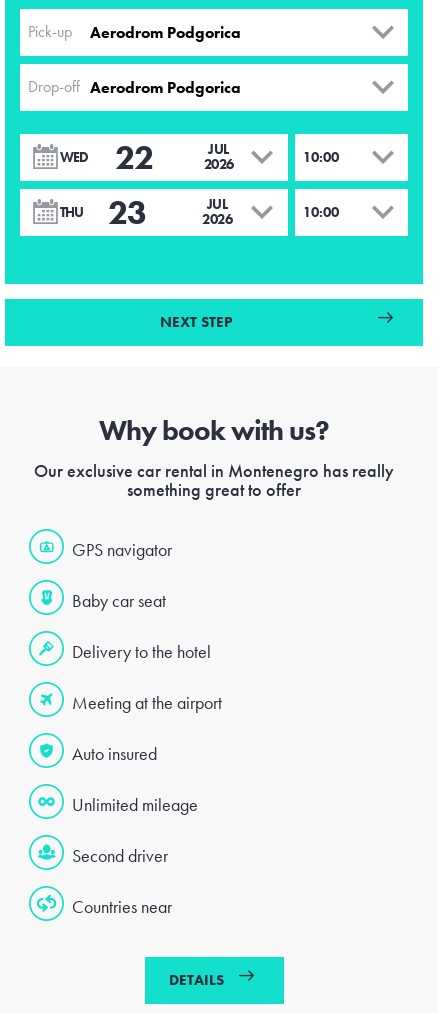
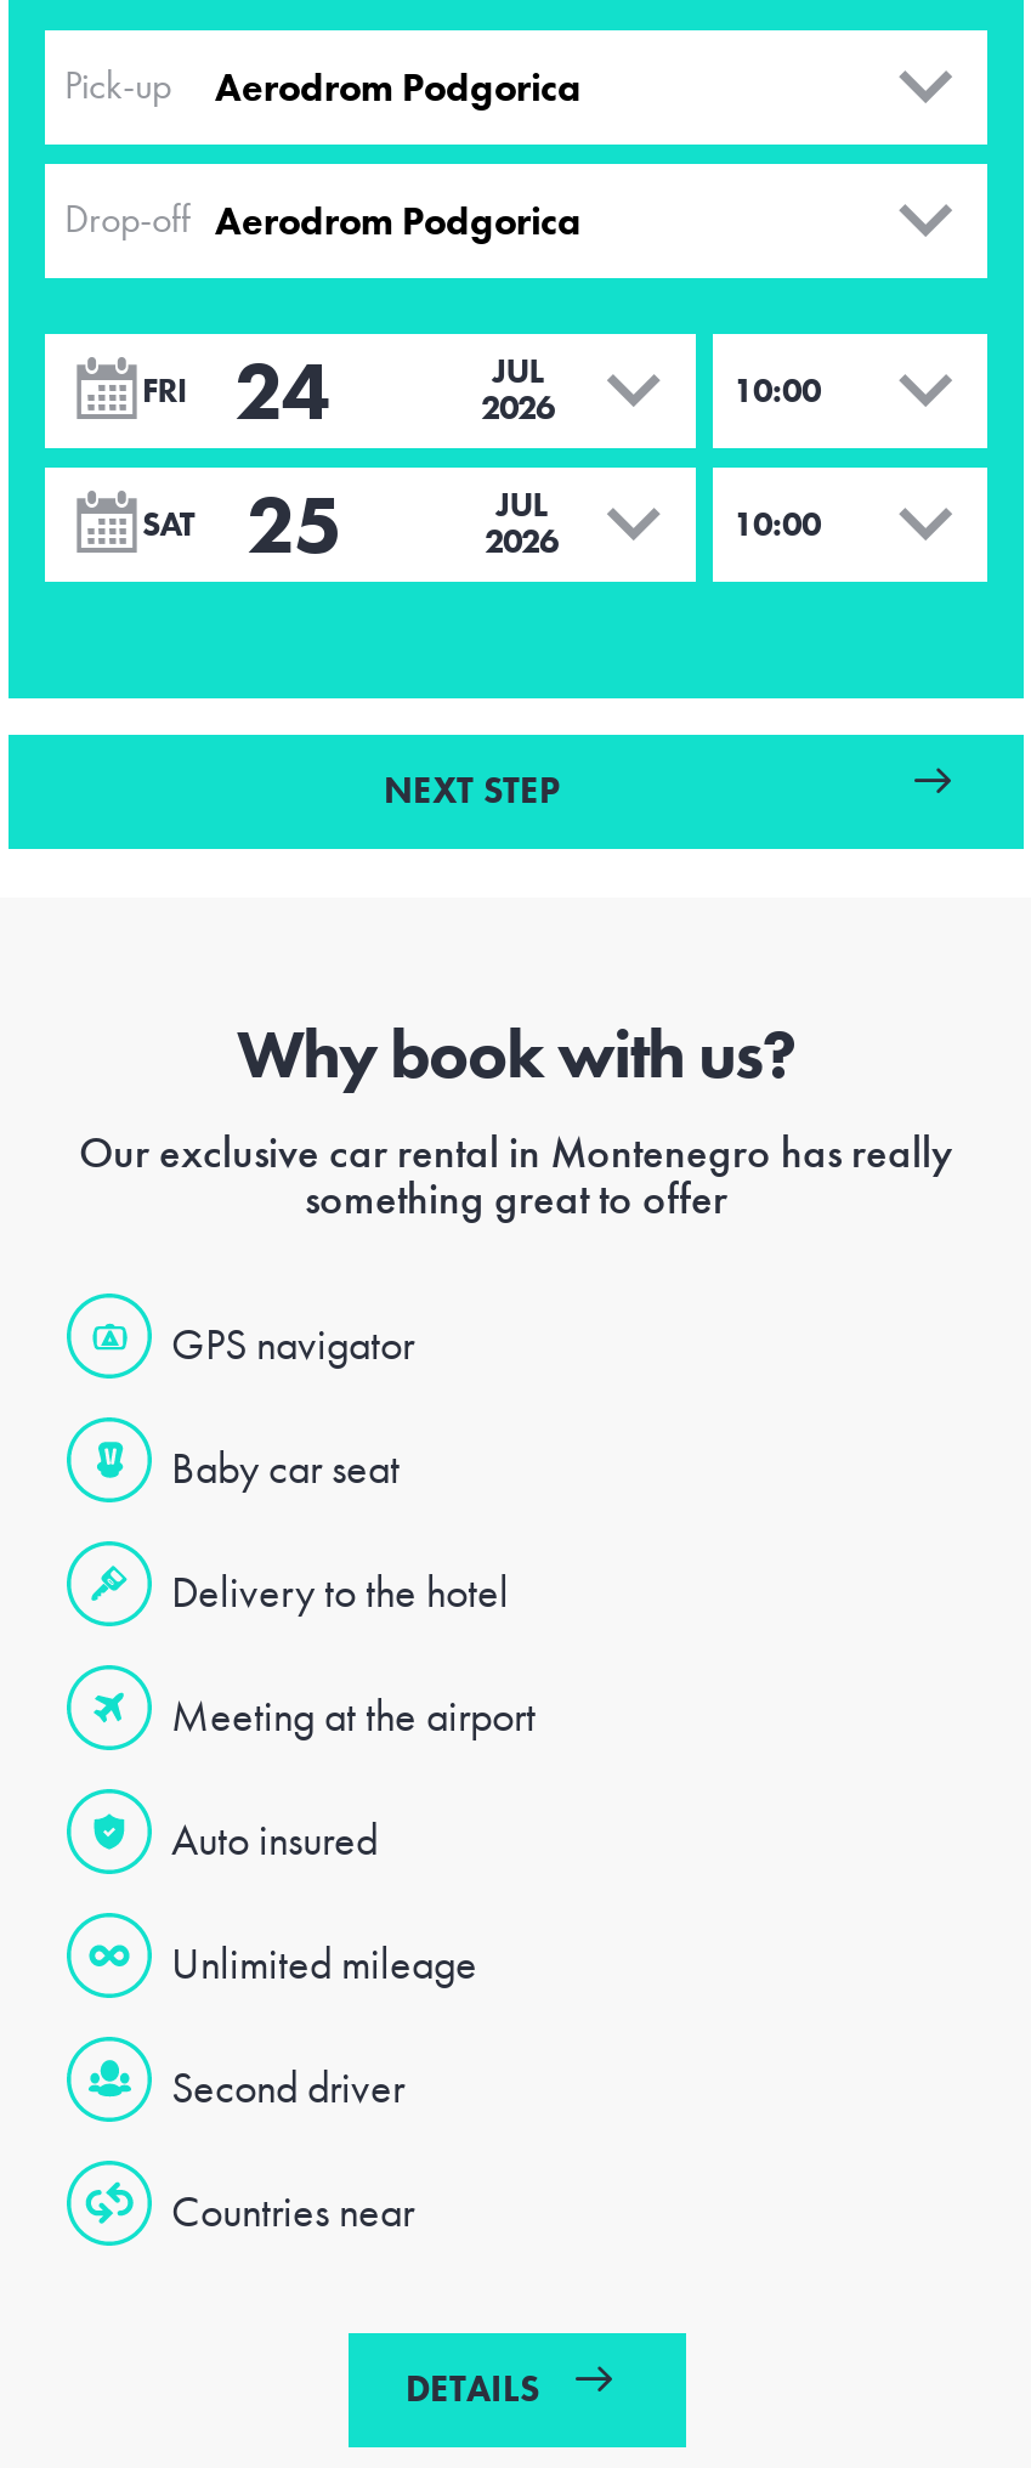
- WED
- 22
+ FRI
+ 24

- THU
- 23
+ SAT
+ 25
